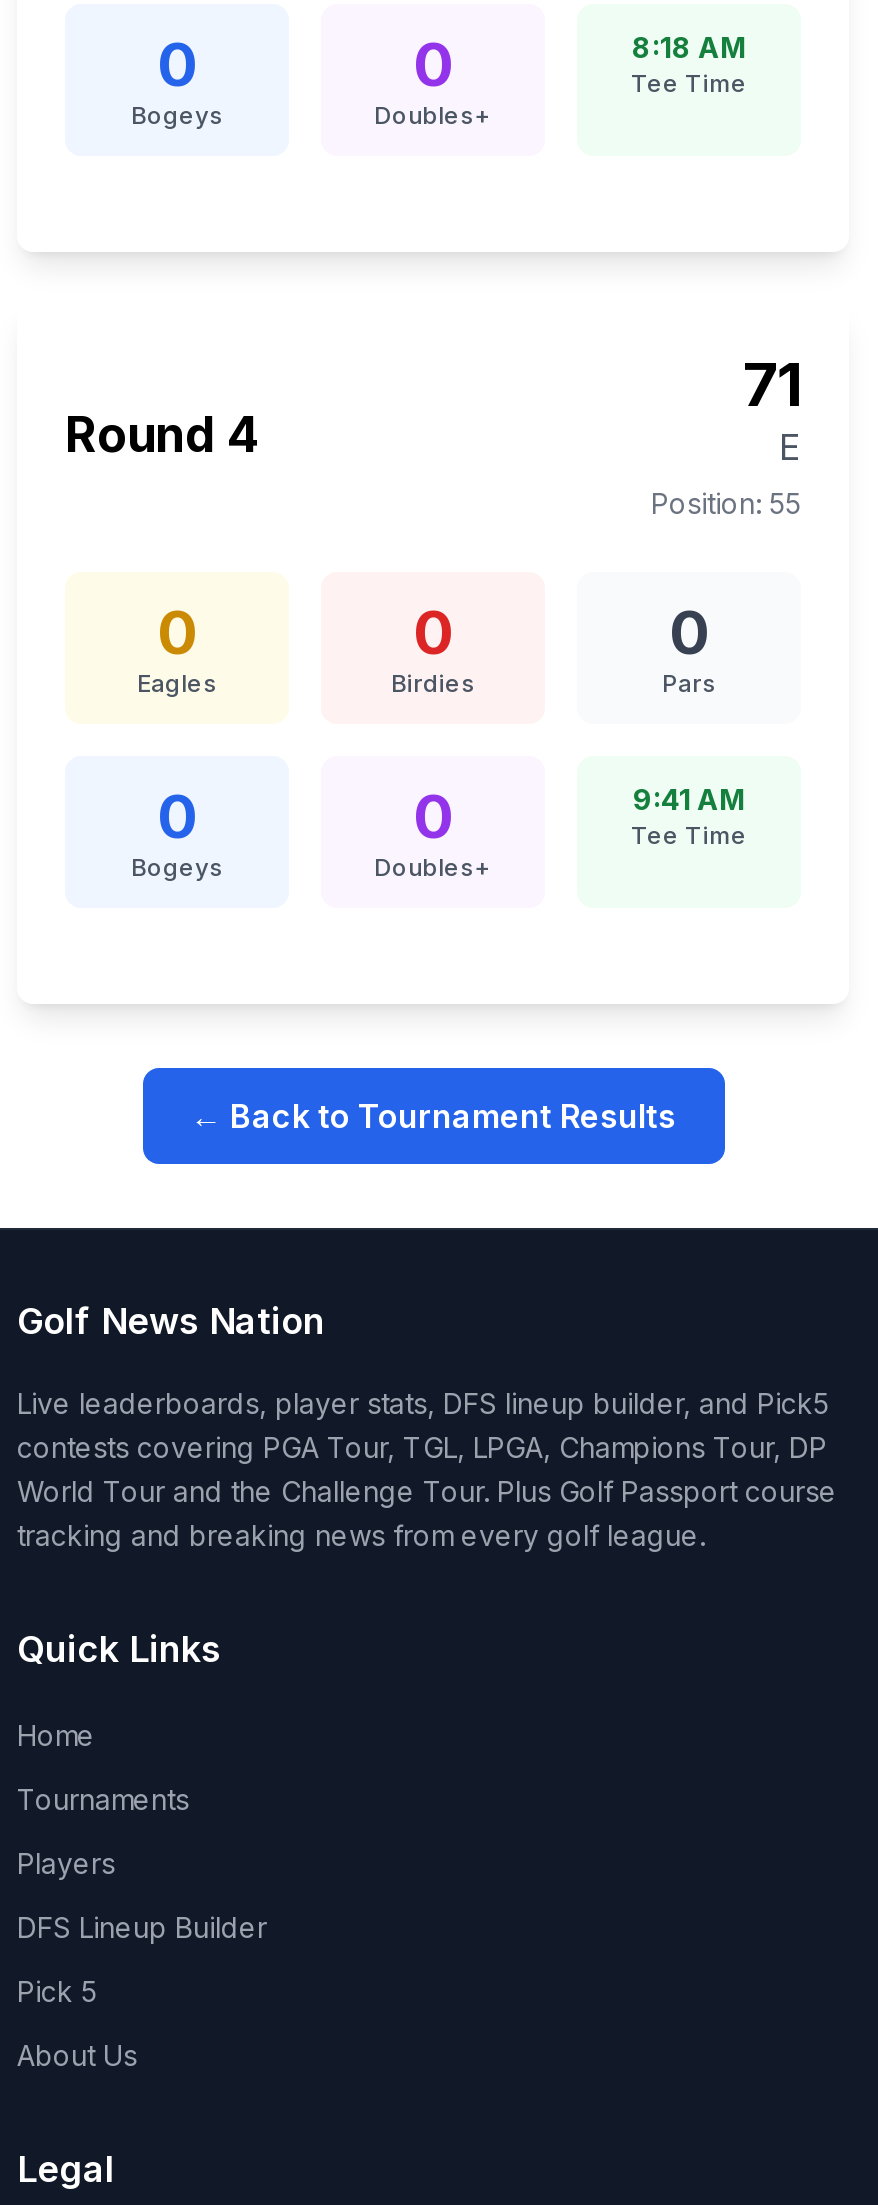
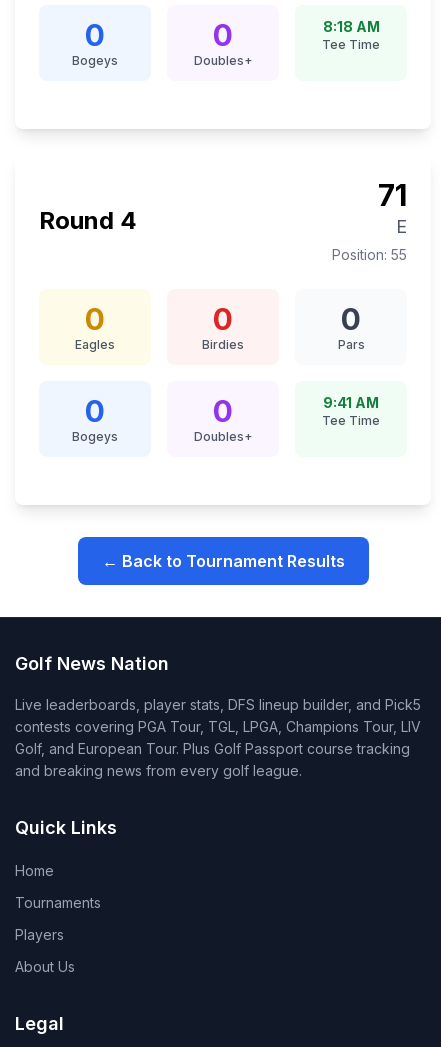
- contests covering PGA Tour, TGL, LPGA, Champions Tour, DP
- World Tour and the Challenge Tour. Plus Golf Passport course
- tracking and breaking news from every golf league.
+ contests covering PGA Tour, TGL, LPGA, Champions Tour, LIV
+ Golf, and European Tour. Plus Golf Passport course tracking
+ and breaking news from every golf league.

- DFS Lineup Builder
- Pick 5
